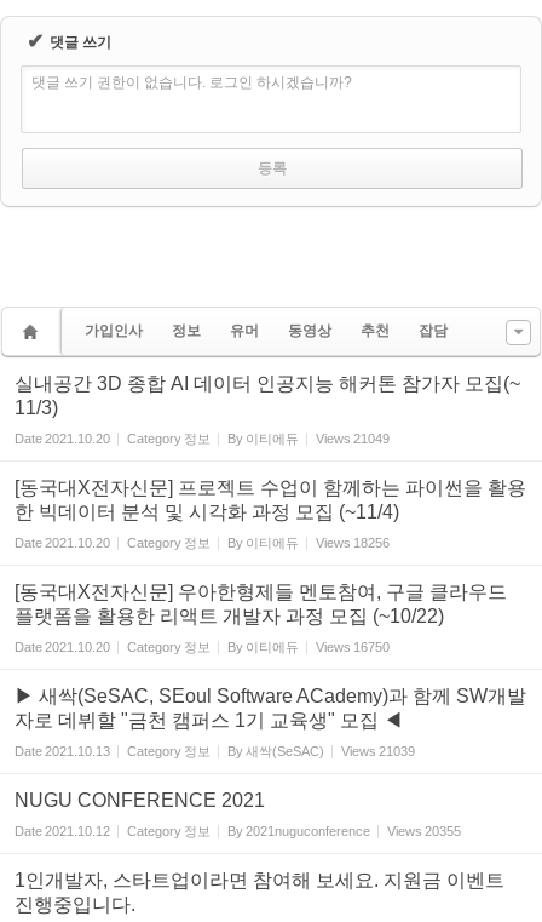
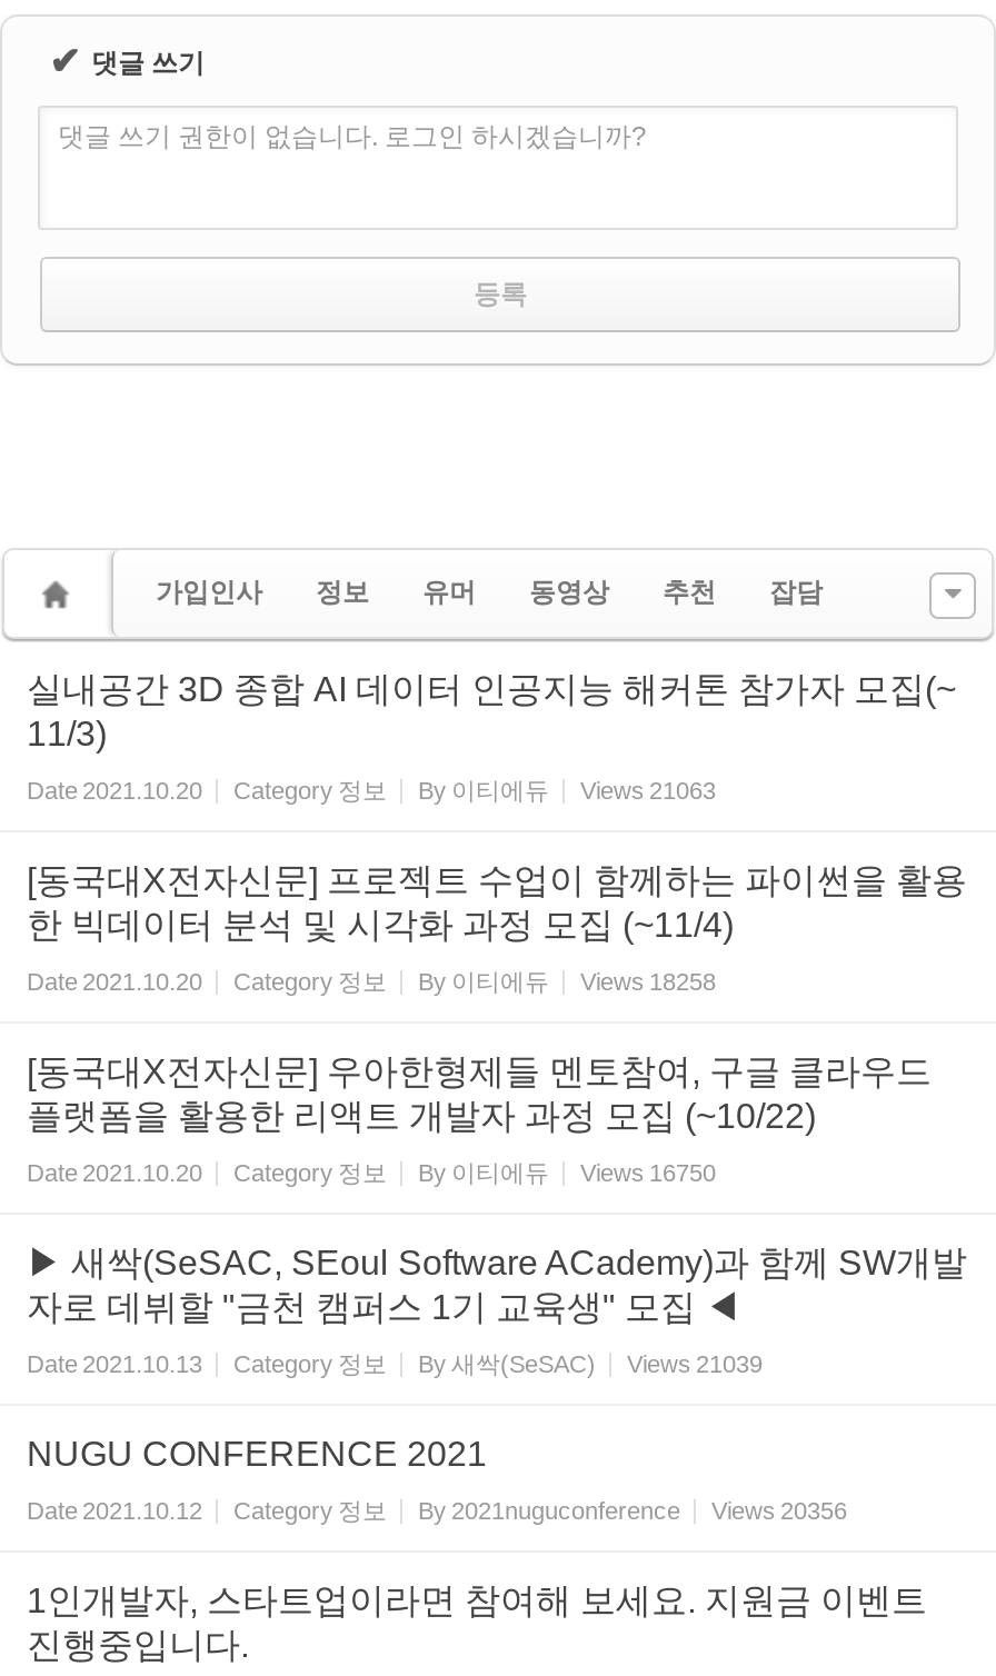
- Date 2021.10.20 Category 정보 By 이티에듀 Views 21049
+ Date 2021.10.20 Category 정보 By 이티에듀 Views 21063

- Date 2021.10.20 Category 정보 By 이티에듀 Views 18256
+ Date 2021.10.20 Category 정보 By 이티에듀 Views 18258

- Date 2021.10.12 Category 정보 By 2021nuguconference Views 20355
+ Date 2021.10.12 Category 정보 By 2021nuguconference Views 20356
